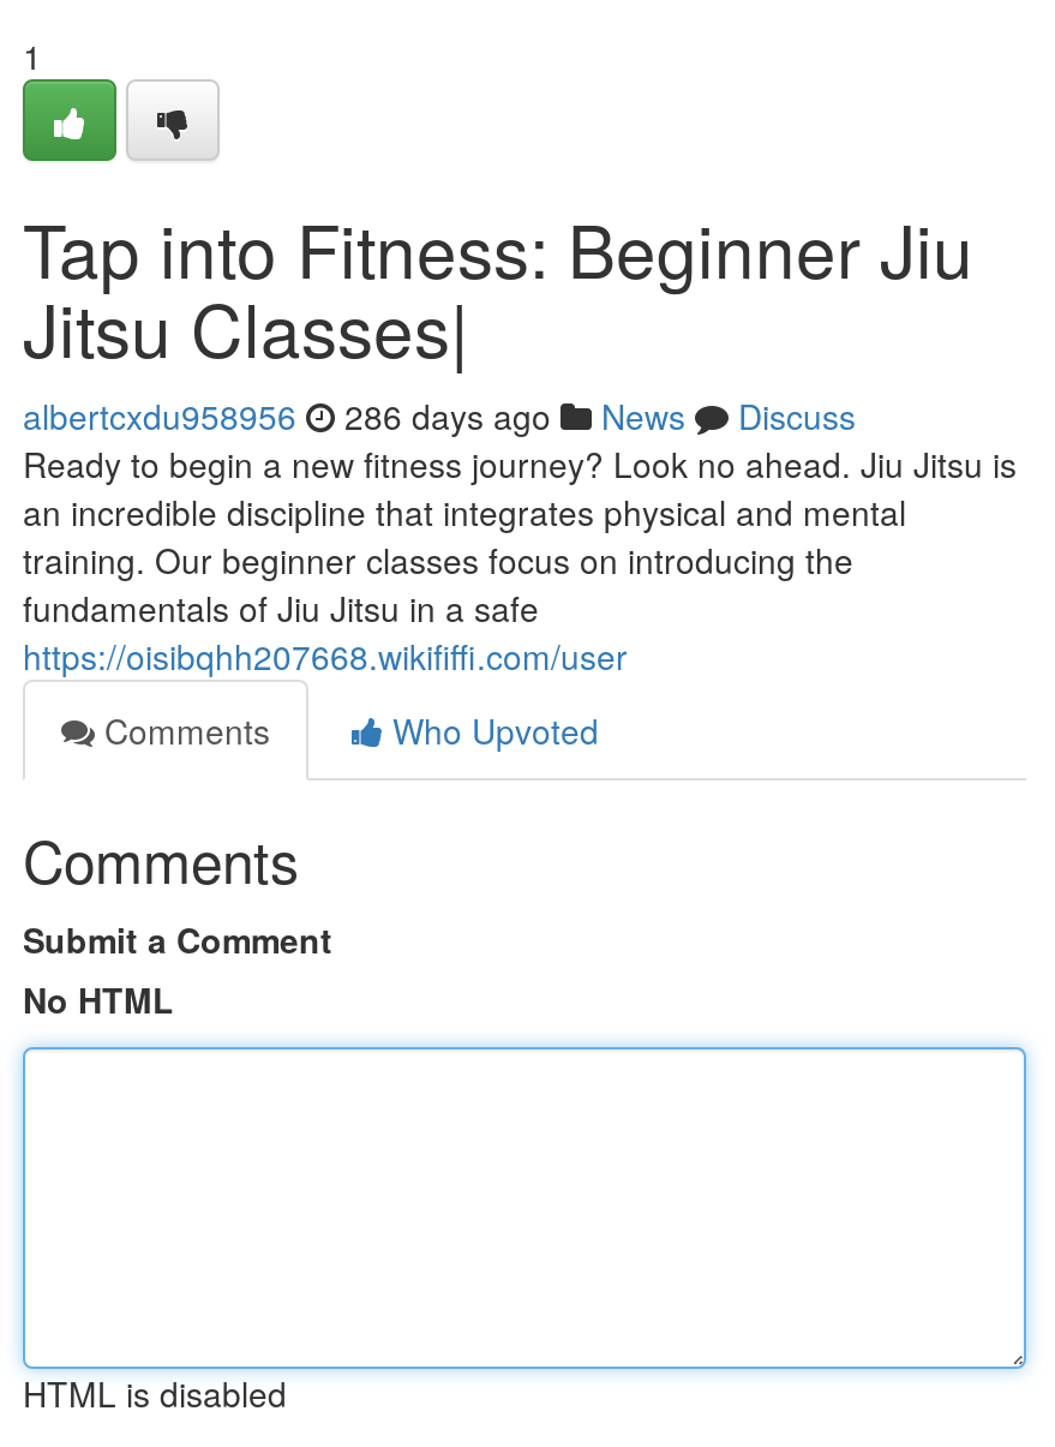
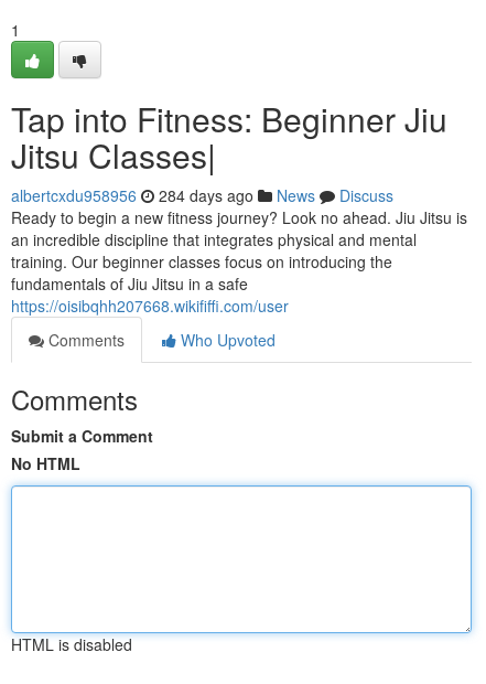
- albertcxdu958956 286 days ago News Discuss
+ albertcxdu958956 284 days ago News Discuss
